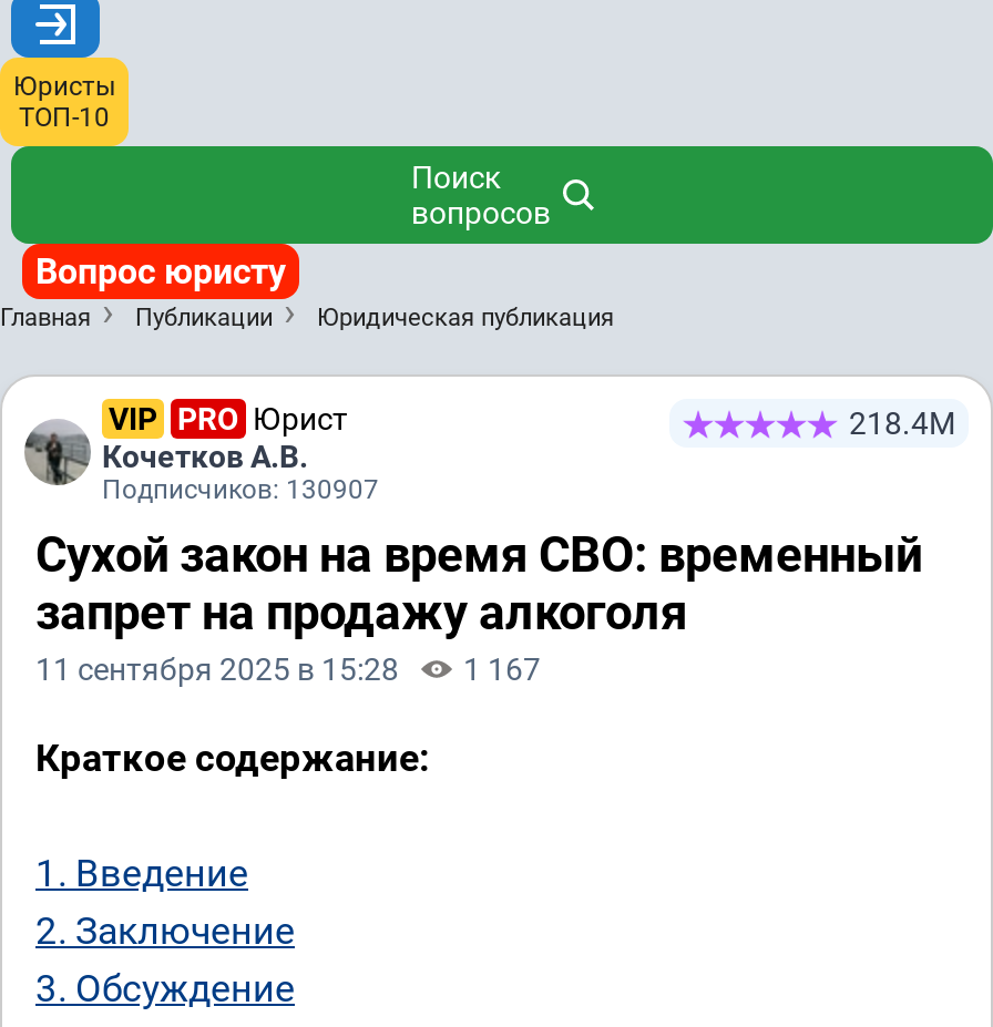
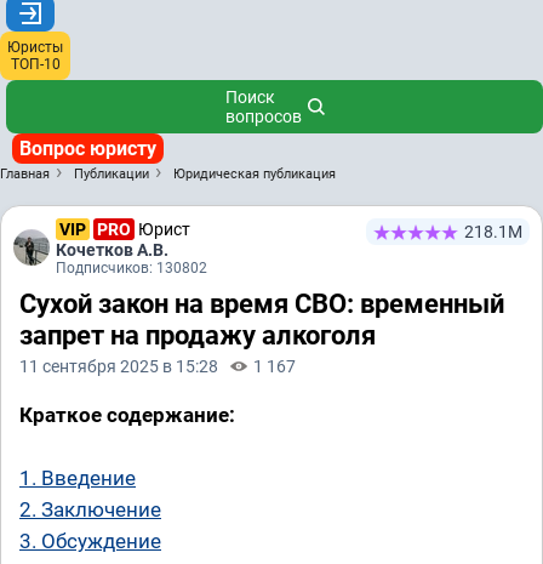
- 218.4М
+ 218.1М

- Подписчиков: 130907
+ Подписчиков: 130802
